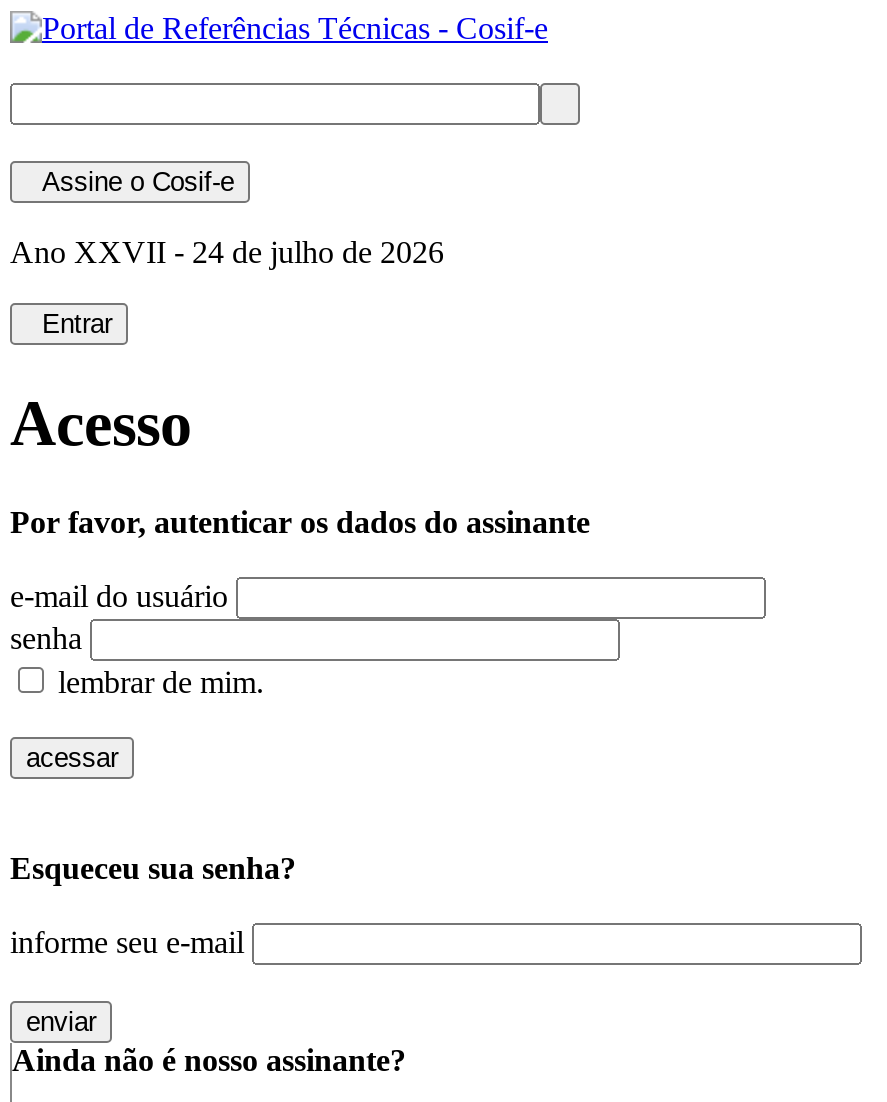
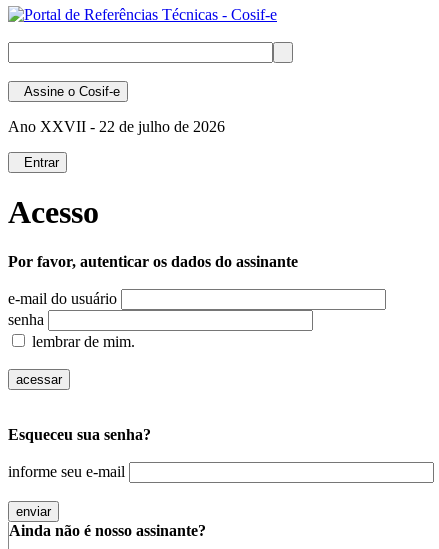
- Ano XXVII - 24 de julho de 2026
+ Ano XXVII - 22 de julho de 2026
